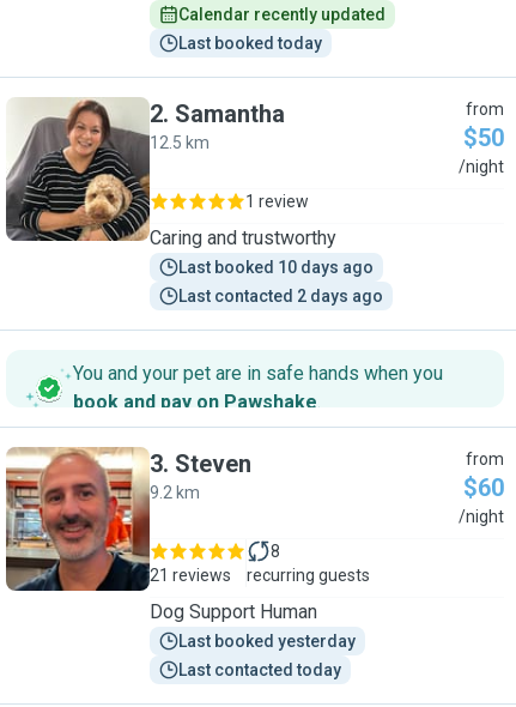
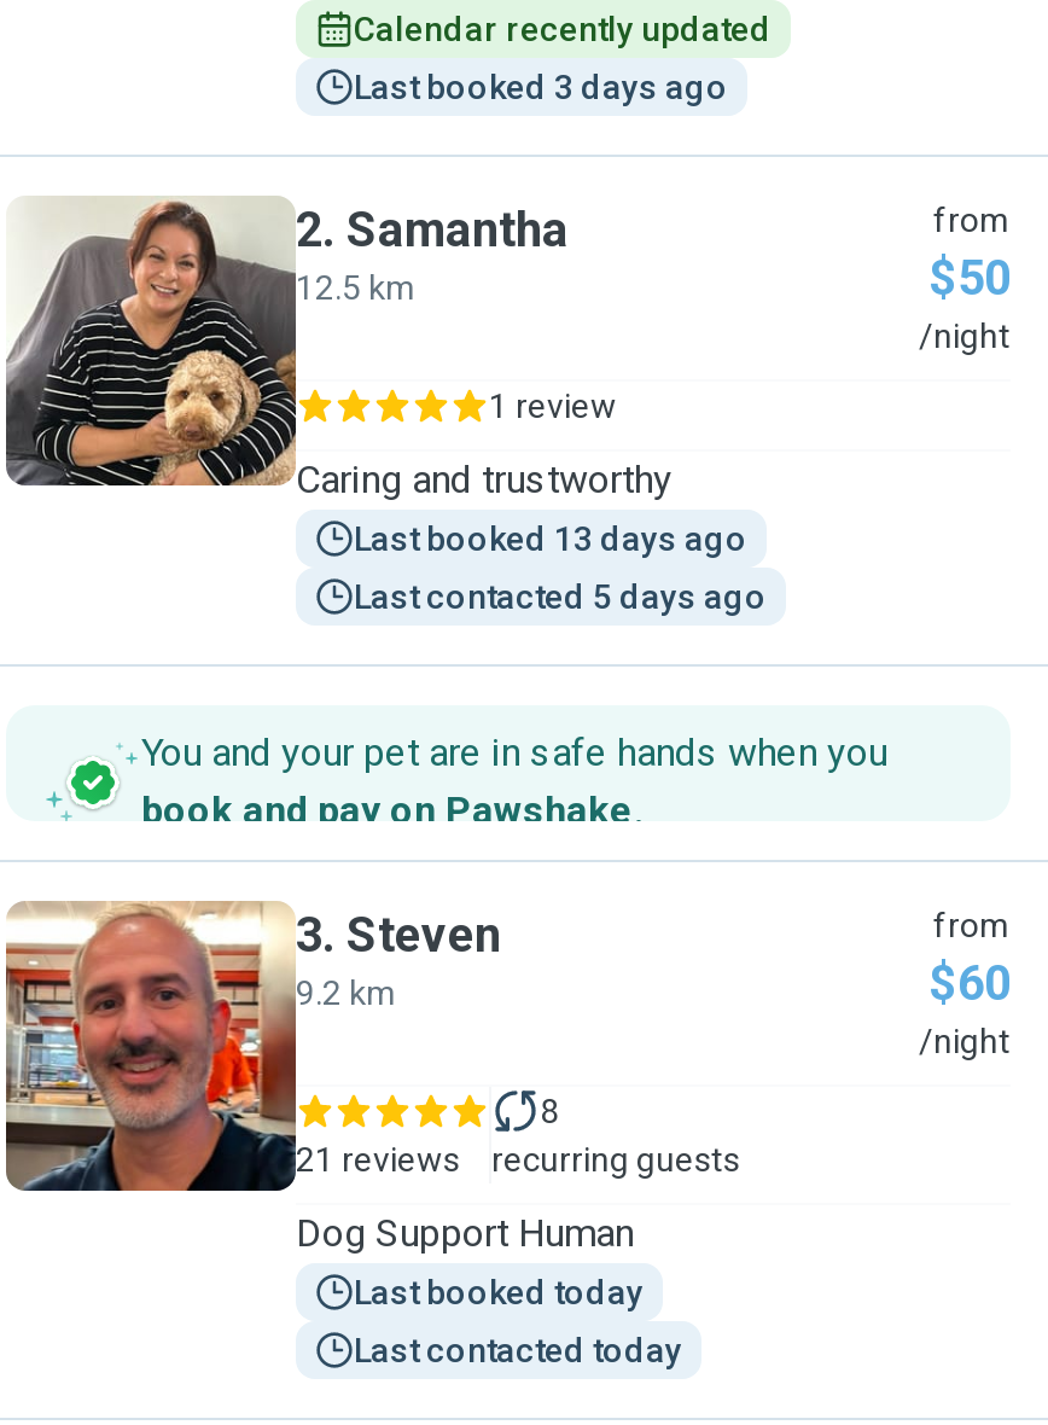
+ Last booked 3 days ago

moved down: Last booked today

- Last booked 10 days ago
+ Last booked 13 days ago

- Last contacted 2 days ago
+ Last contacted 5 days ago

- Last booked yesterday
